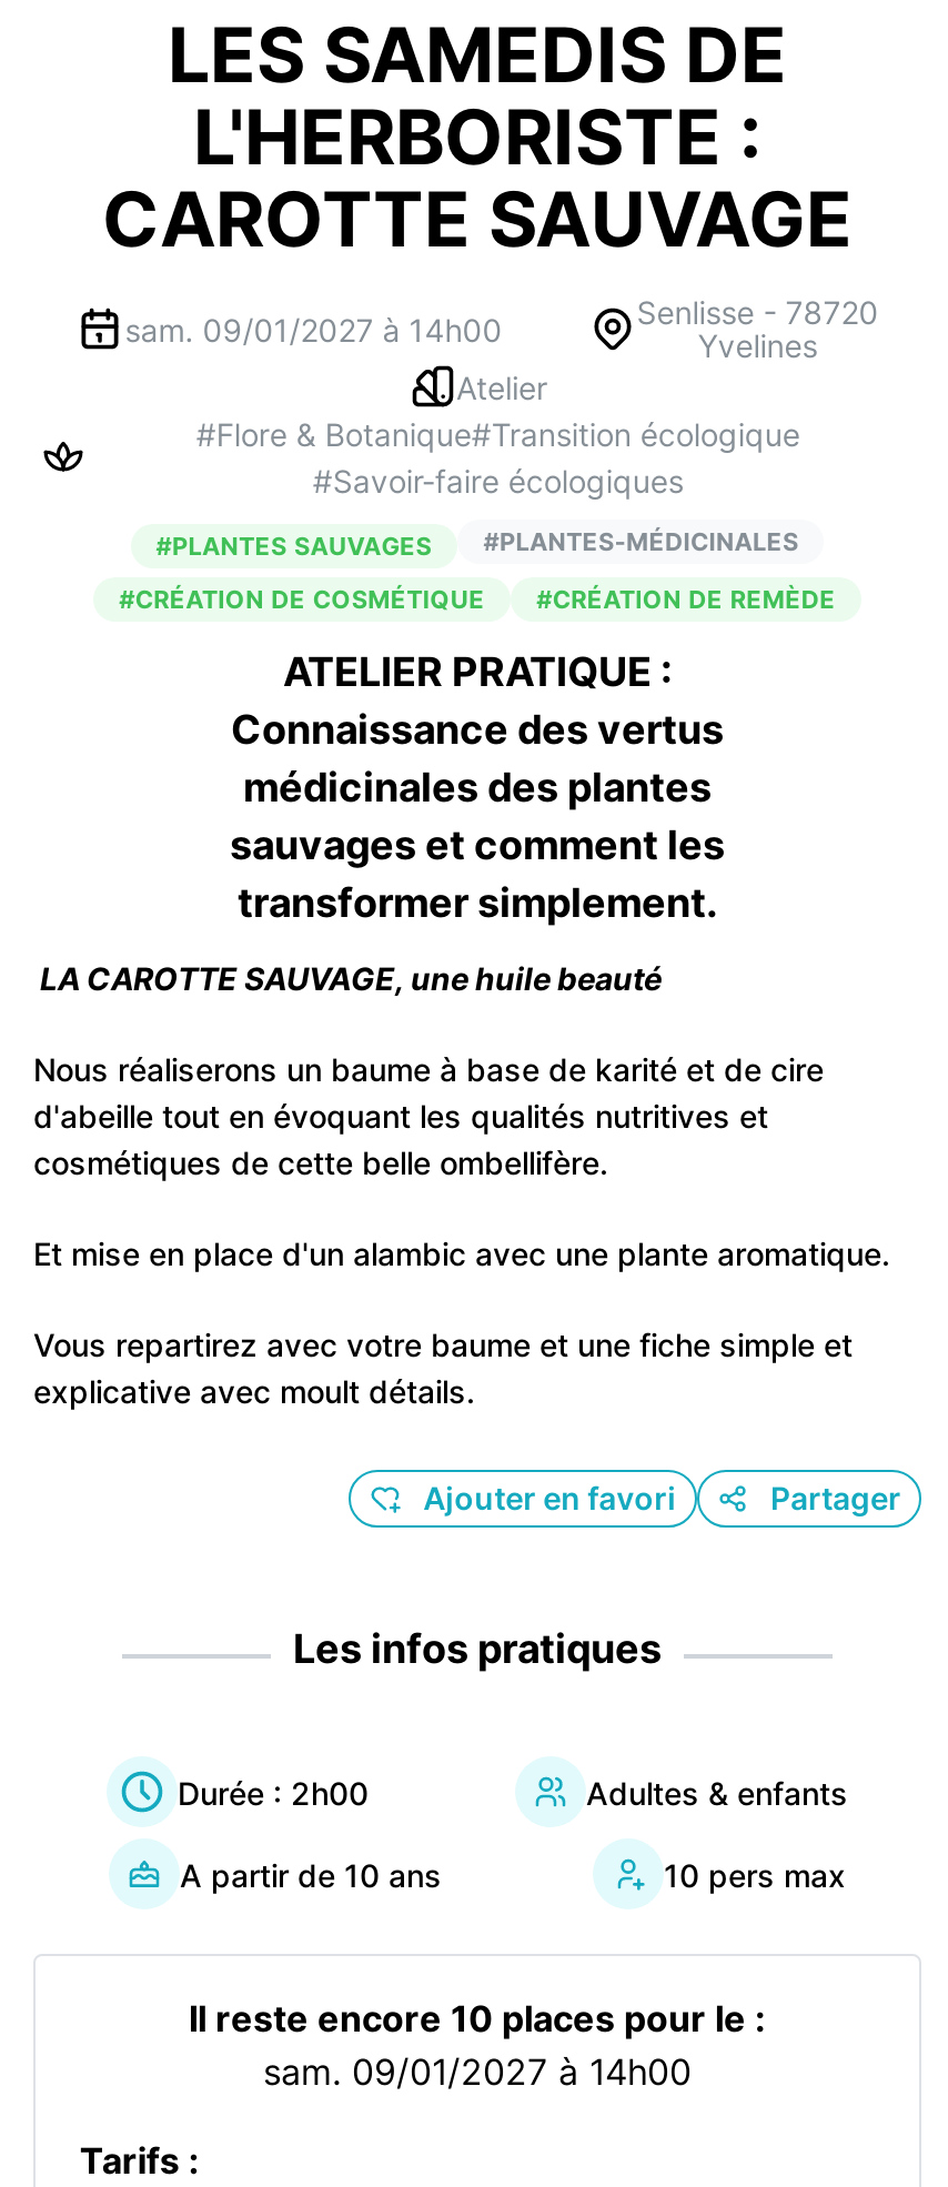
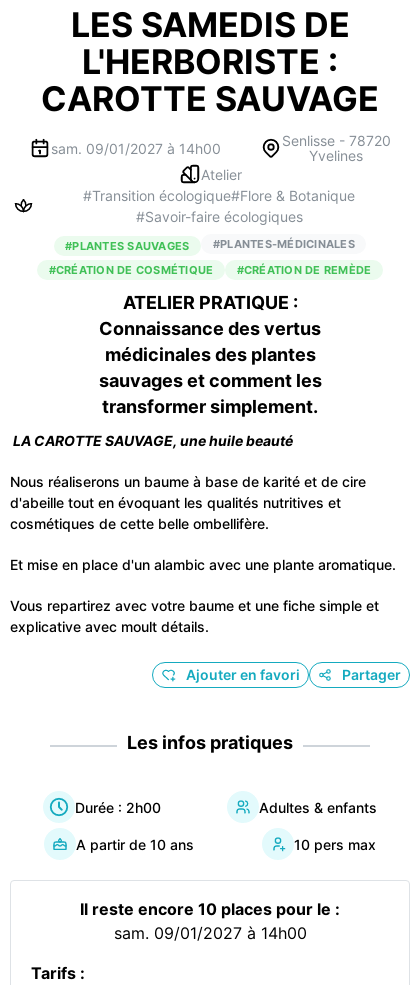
- #Flore & Botanique#Transition écologique
+ #Transition écologique#Flore & Botanique
